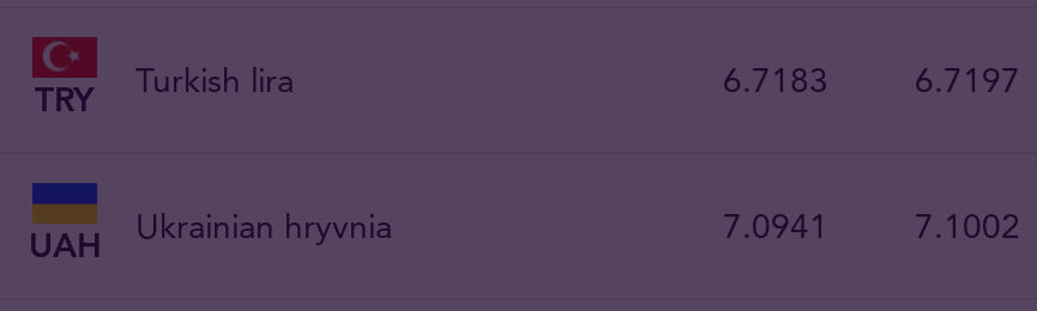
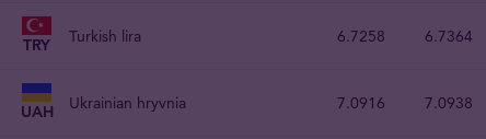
- 6.7183
+ 6.7258

- 6.7197
+ 6.7364

- 7.0941
+ 7.0916

- 7.1002
+ 7.0938
